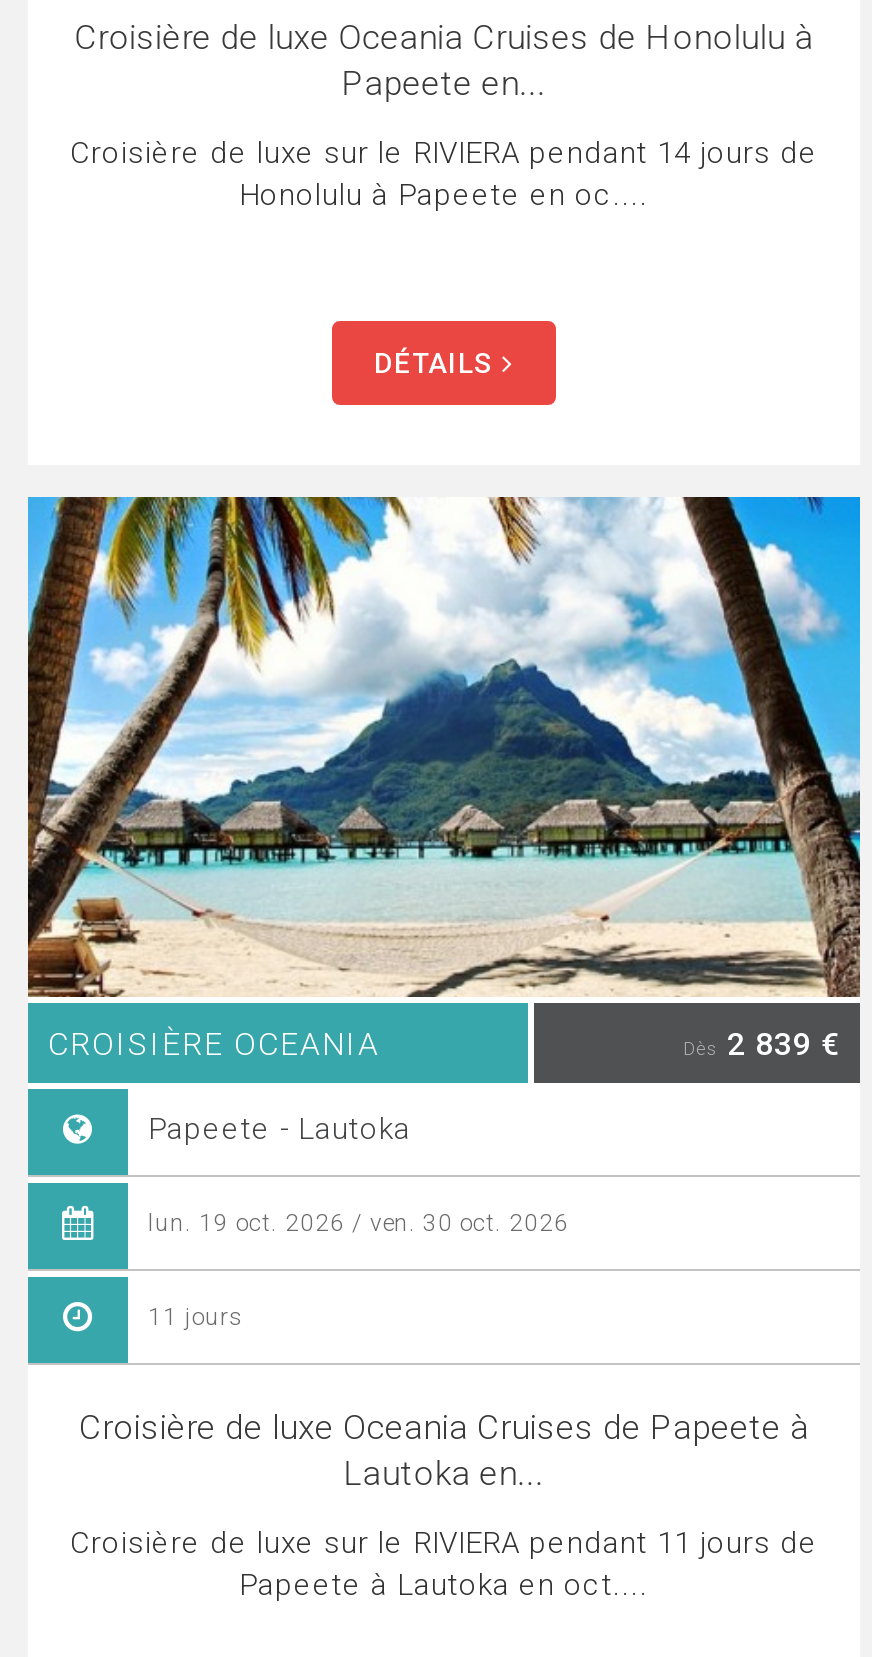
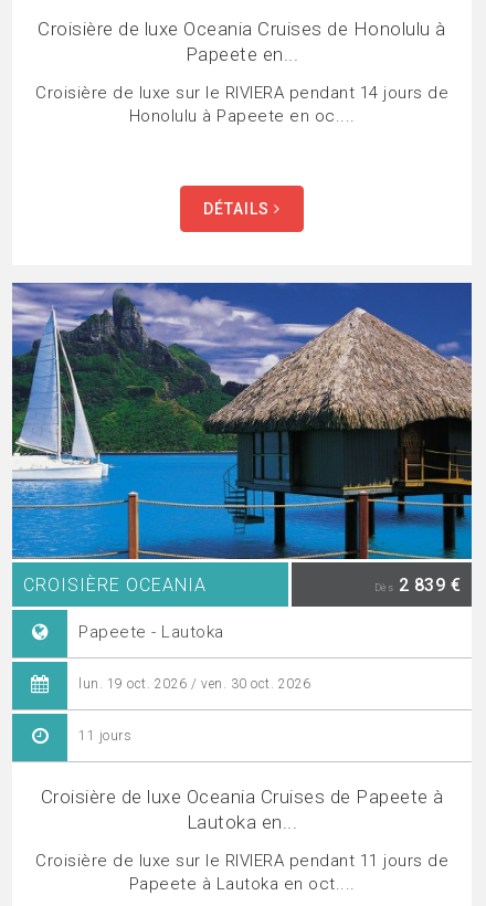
- [image]
+ [image]
